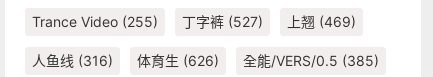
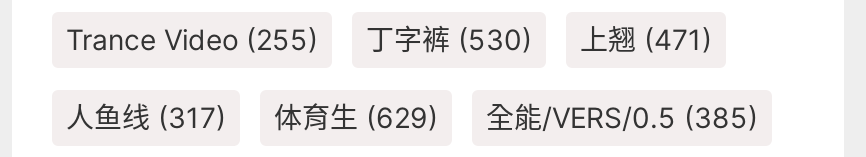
- 丁字裤(527)
+ 丁字裤(530)

- 上翘(469)
+ 上翘(471)

- 人鱼线(316)
+ 人鱼线(317)

- 体育生(626)
+ 体育生(629)
